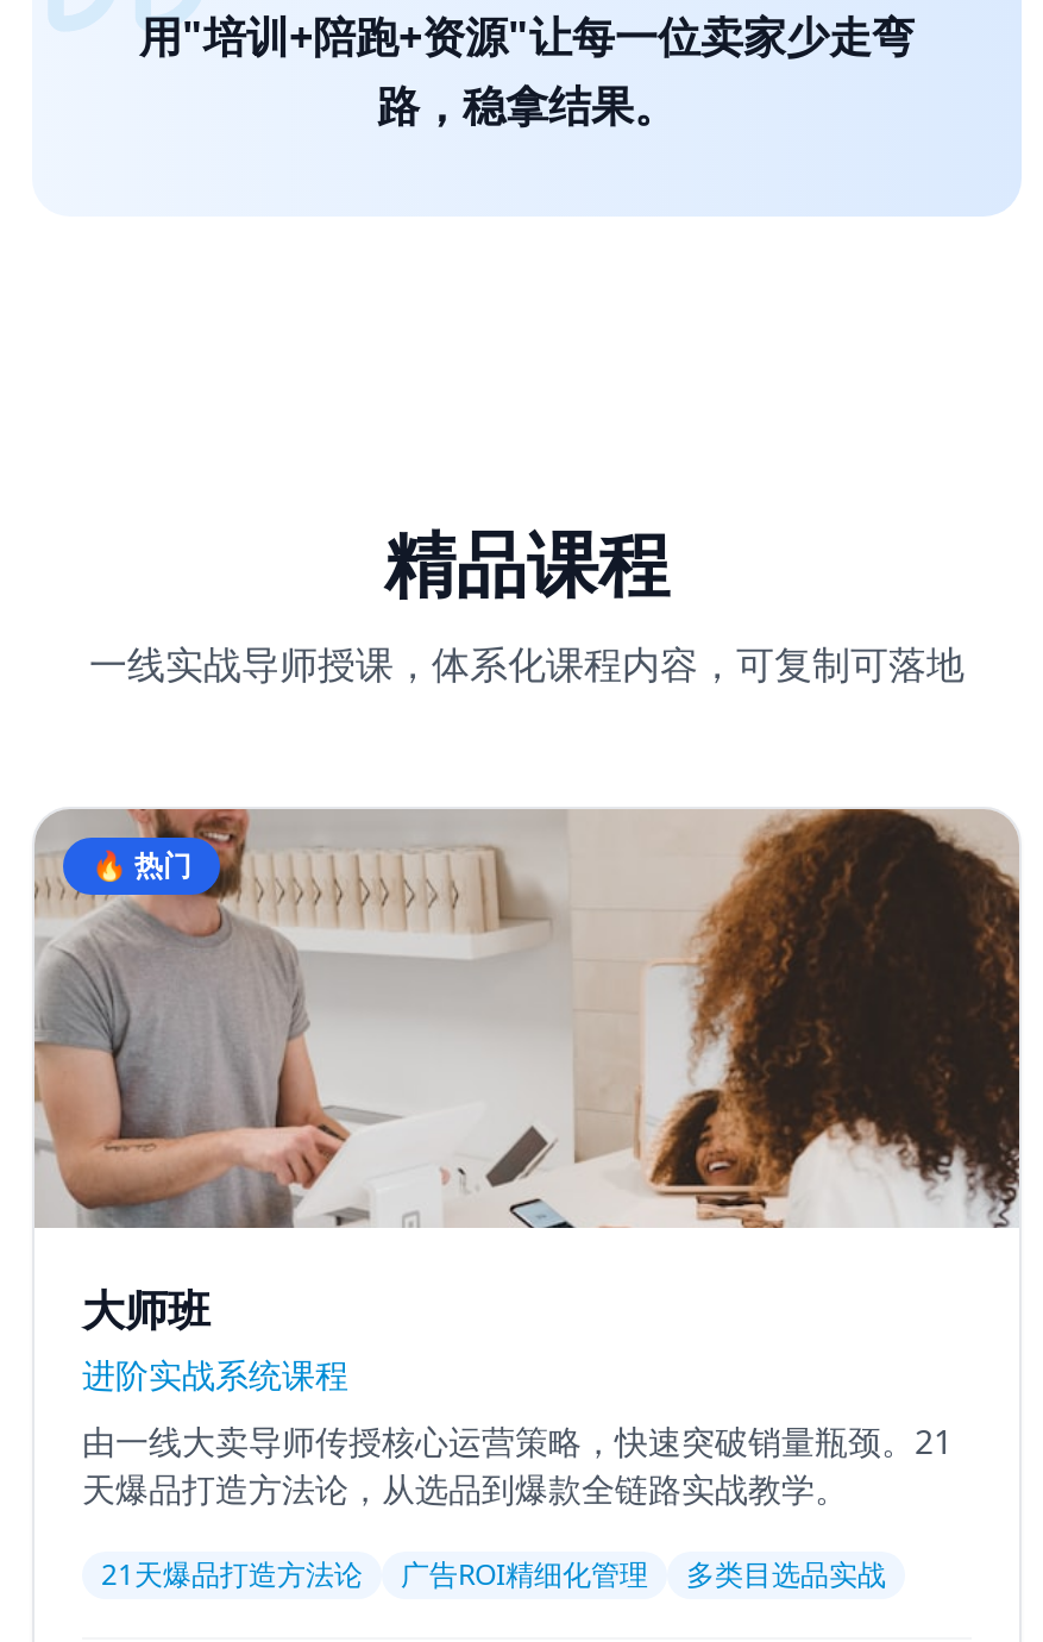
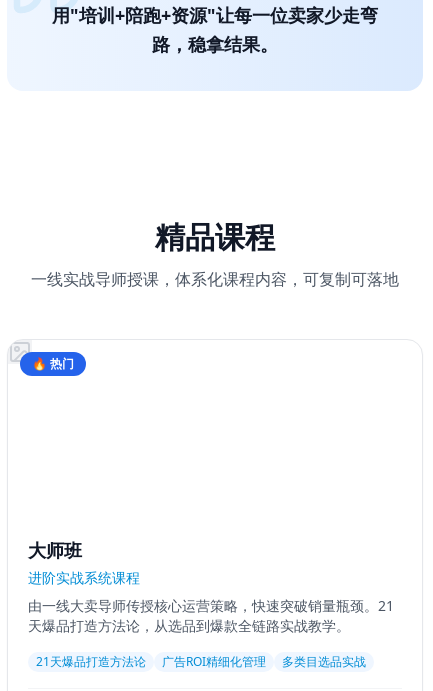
- [image]
